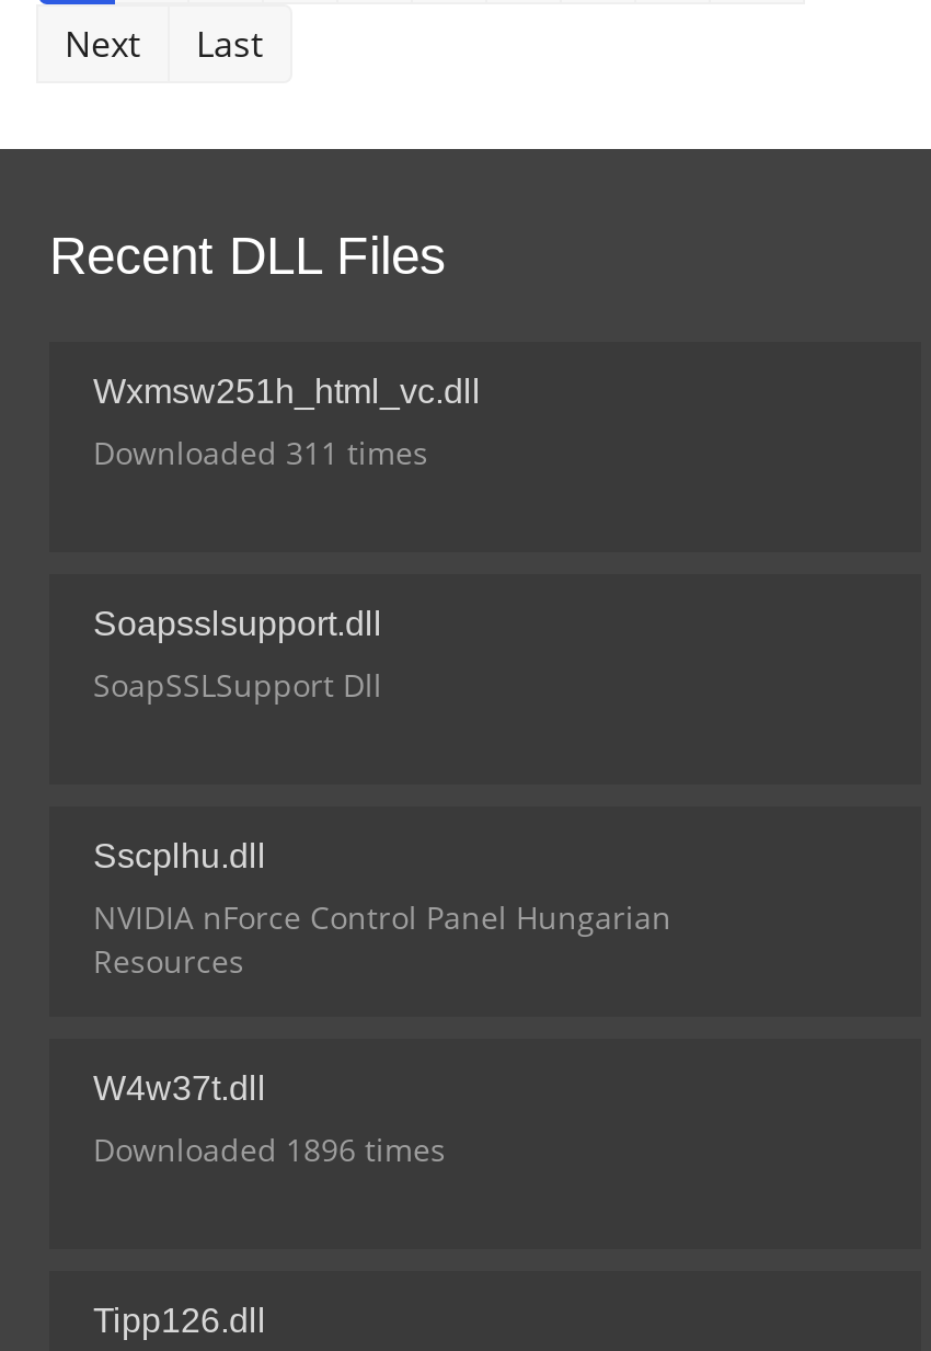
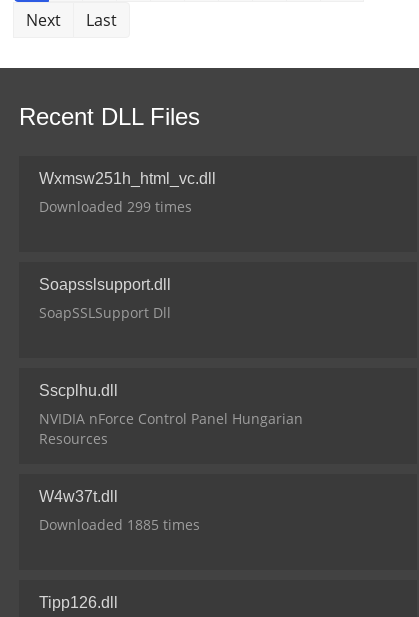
- Downloaded 311 times
+ Downloaded 299 times

- Downloaded 1896 times
+ Downloaded 1885 times
